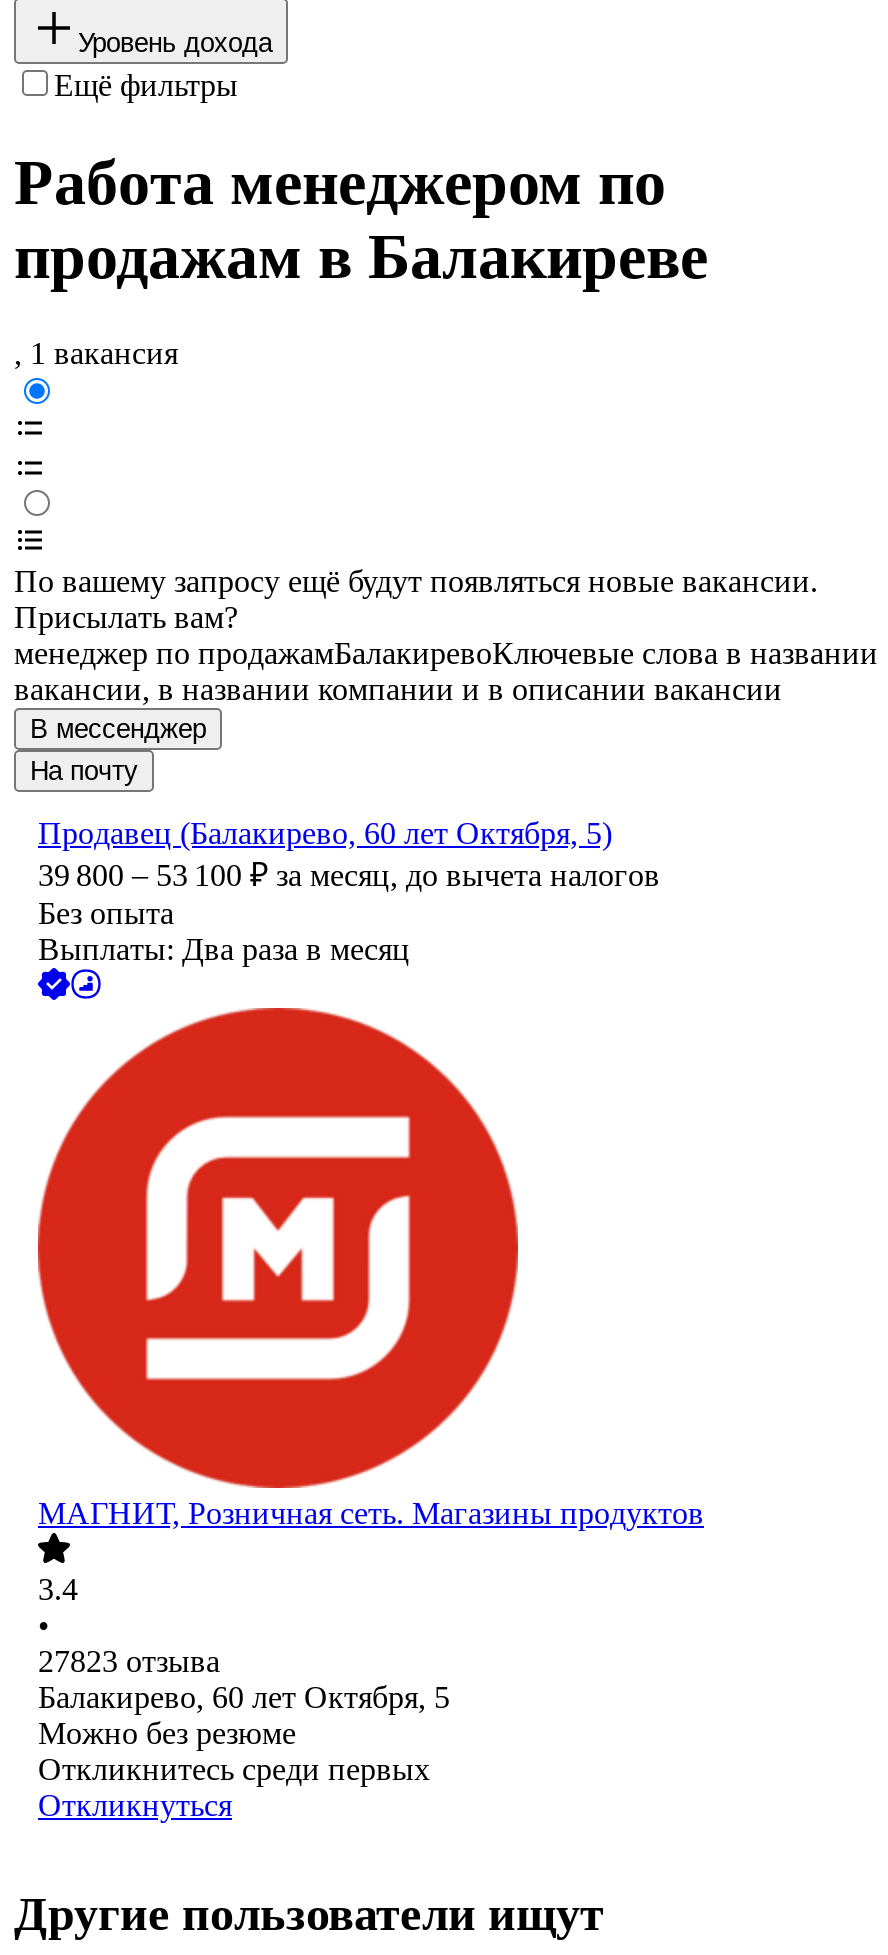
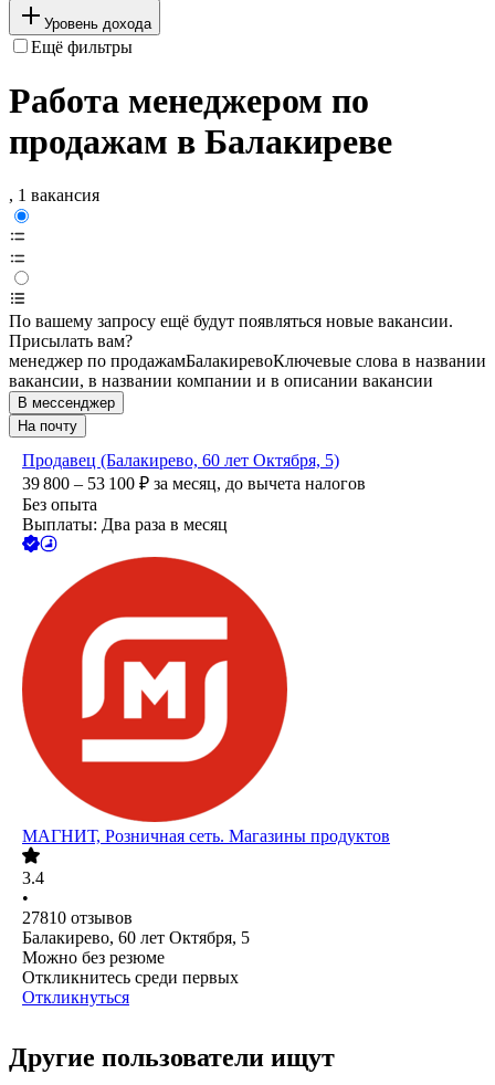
- 27823 отзыва
+ 27810 отзывов
